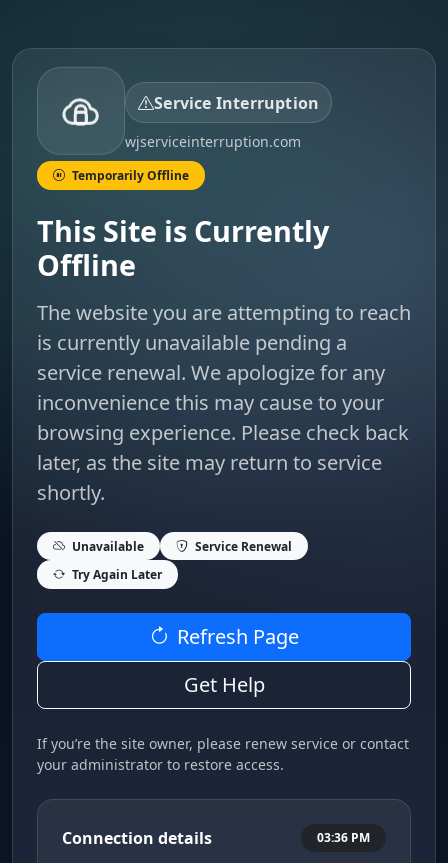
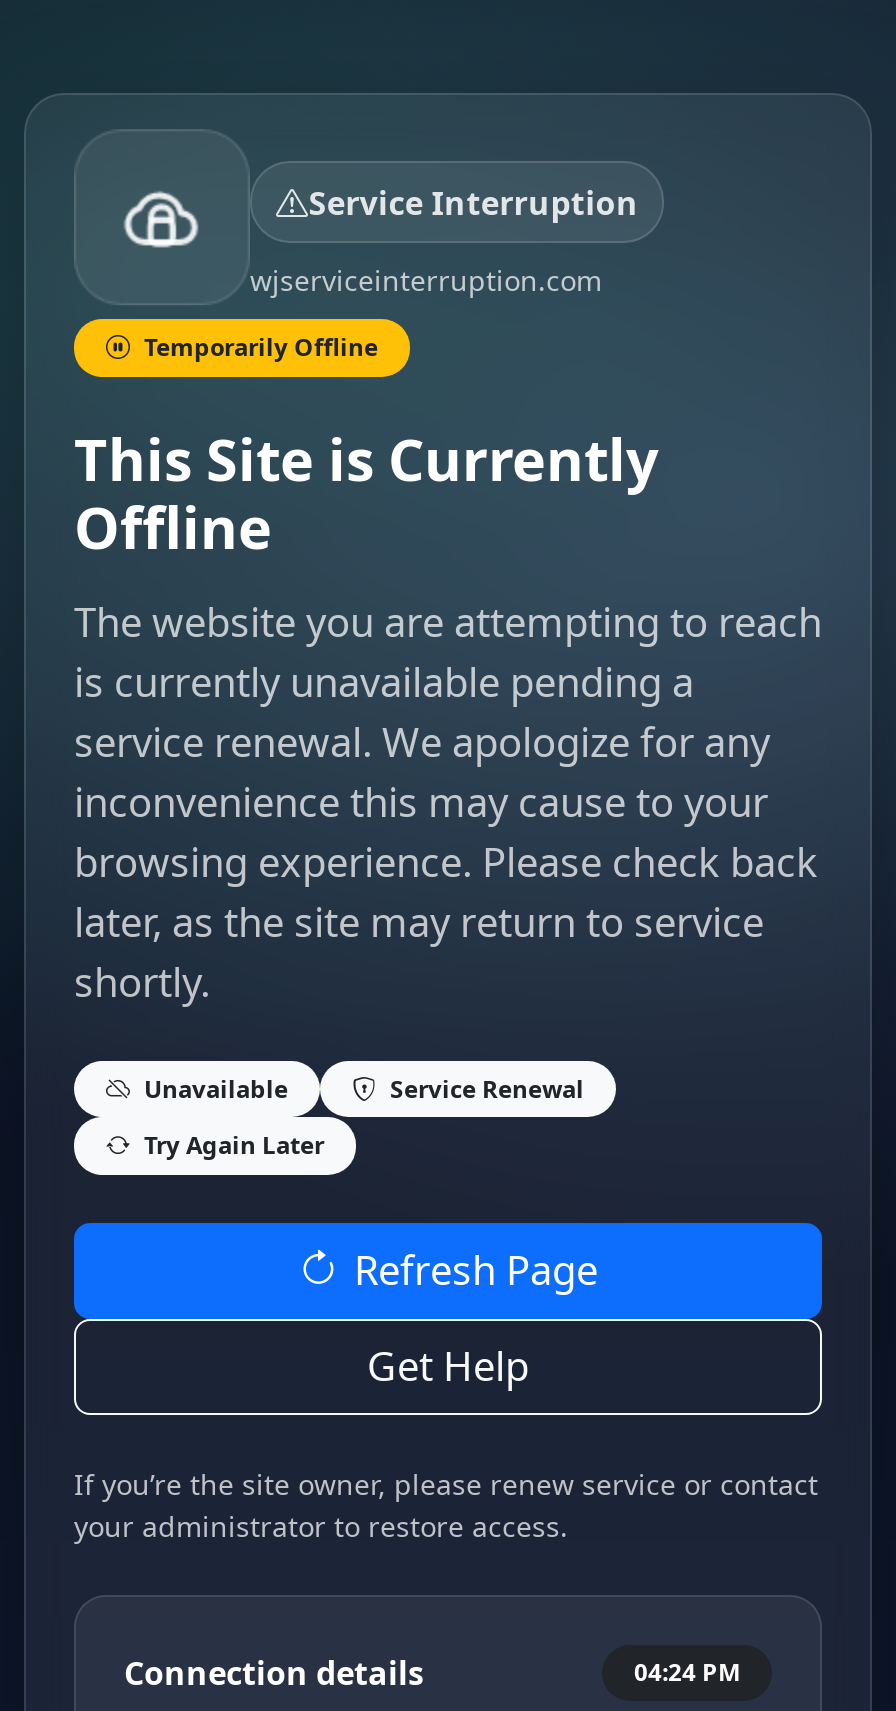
- 03:36 PM
+ 04:24 PM
